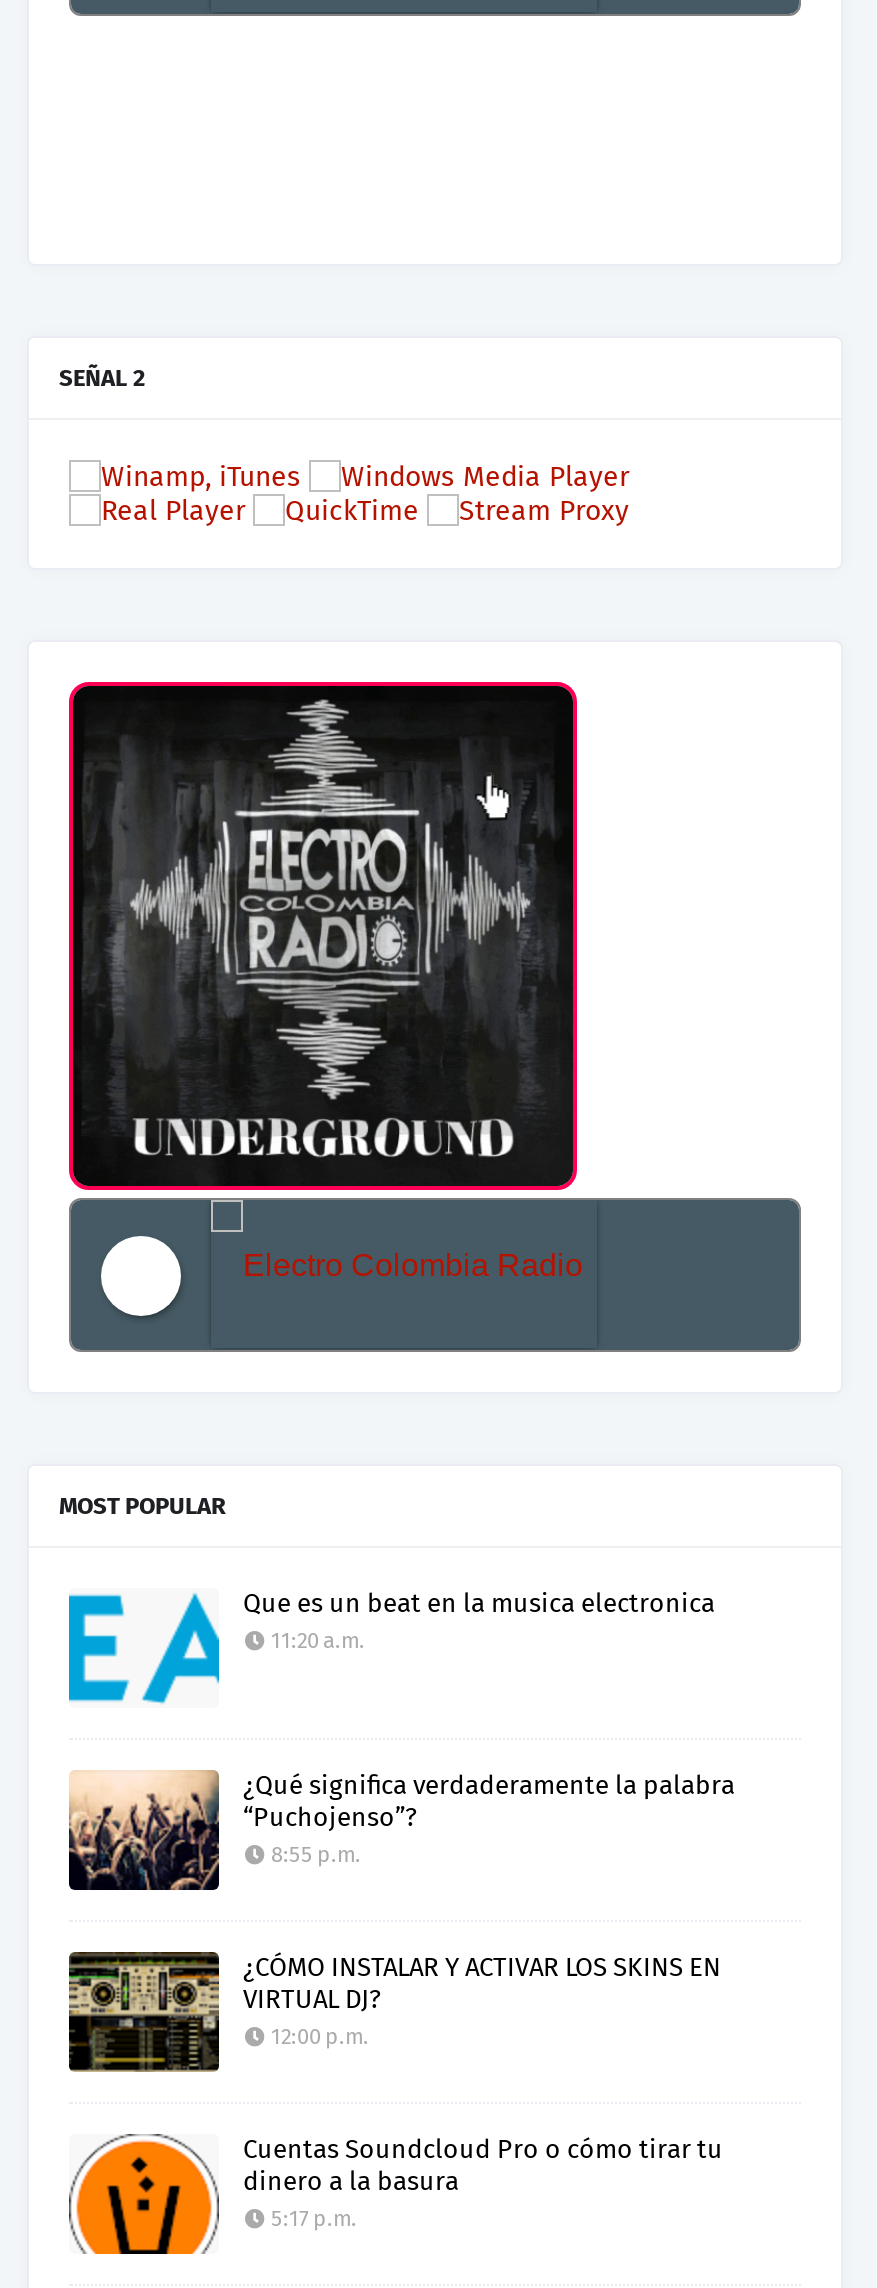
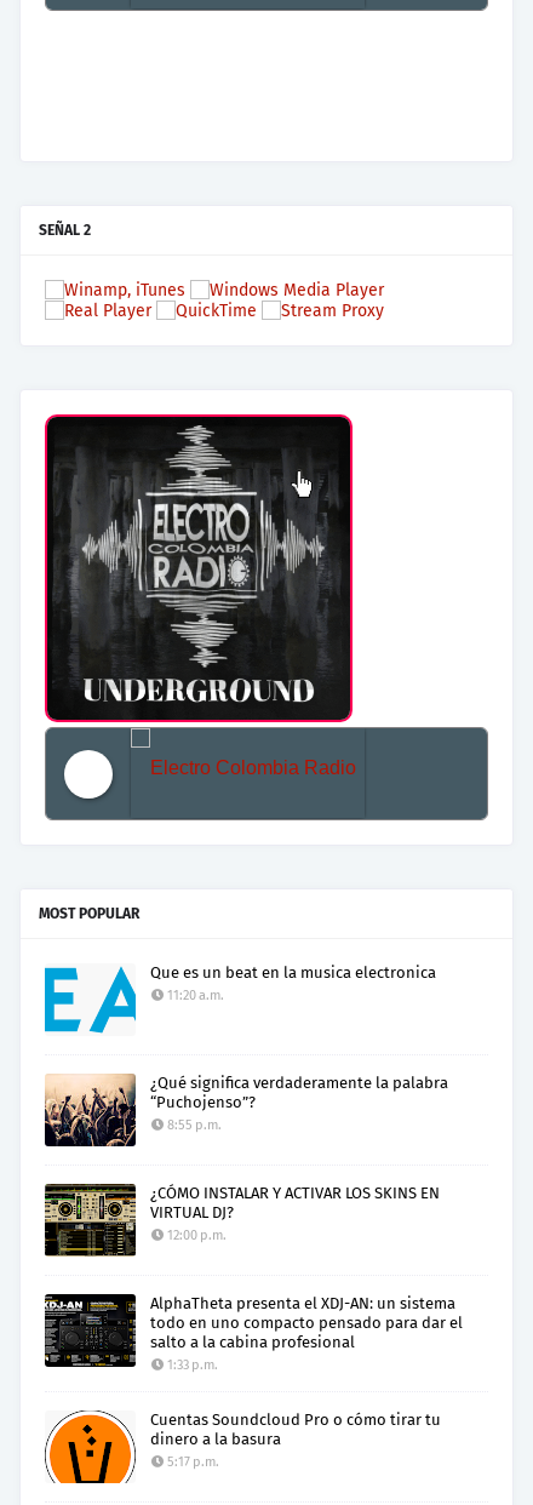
+ [image]
+ AlphaTheta presenta el XDJ-AN: un sistema
+ todo en uno compacto pensado para dar el
+ salto a la cabina profesional
+ 1:33 p.m.
